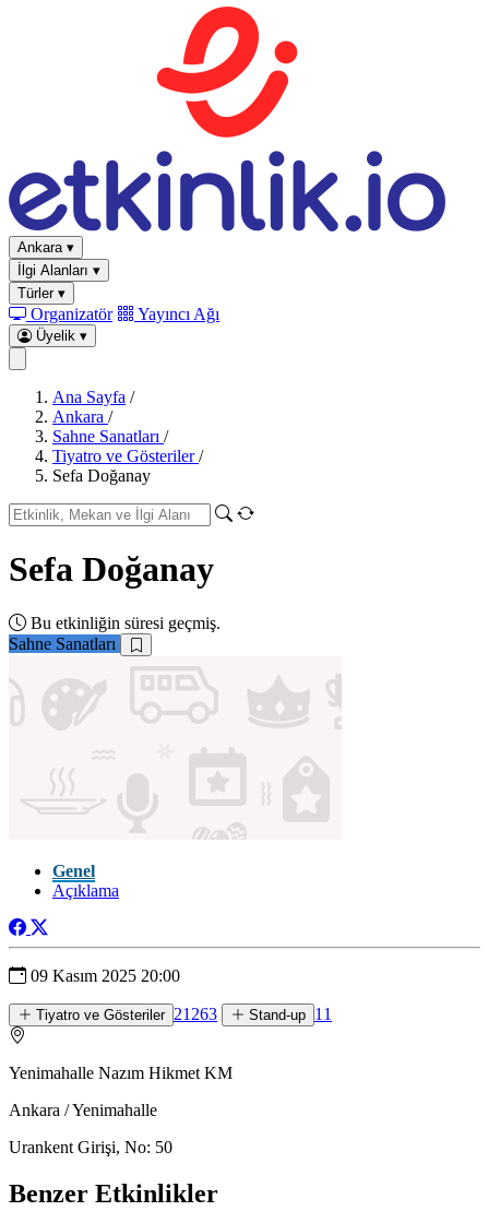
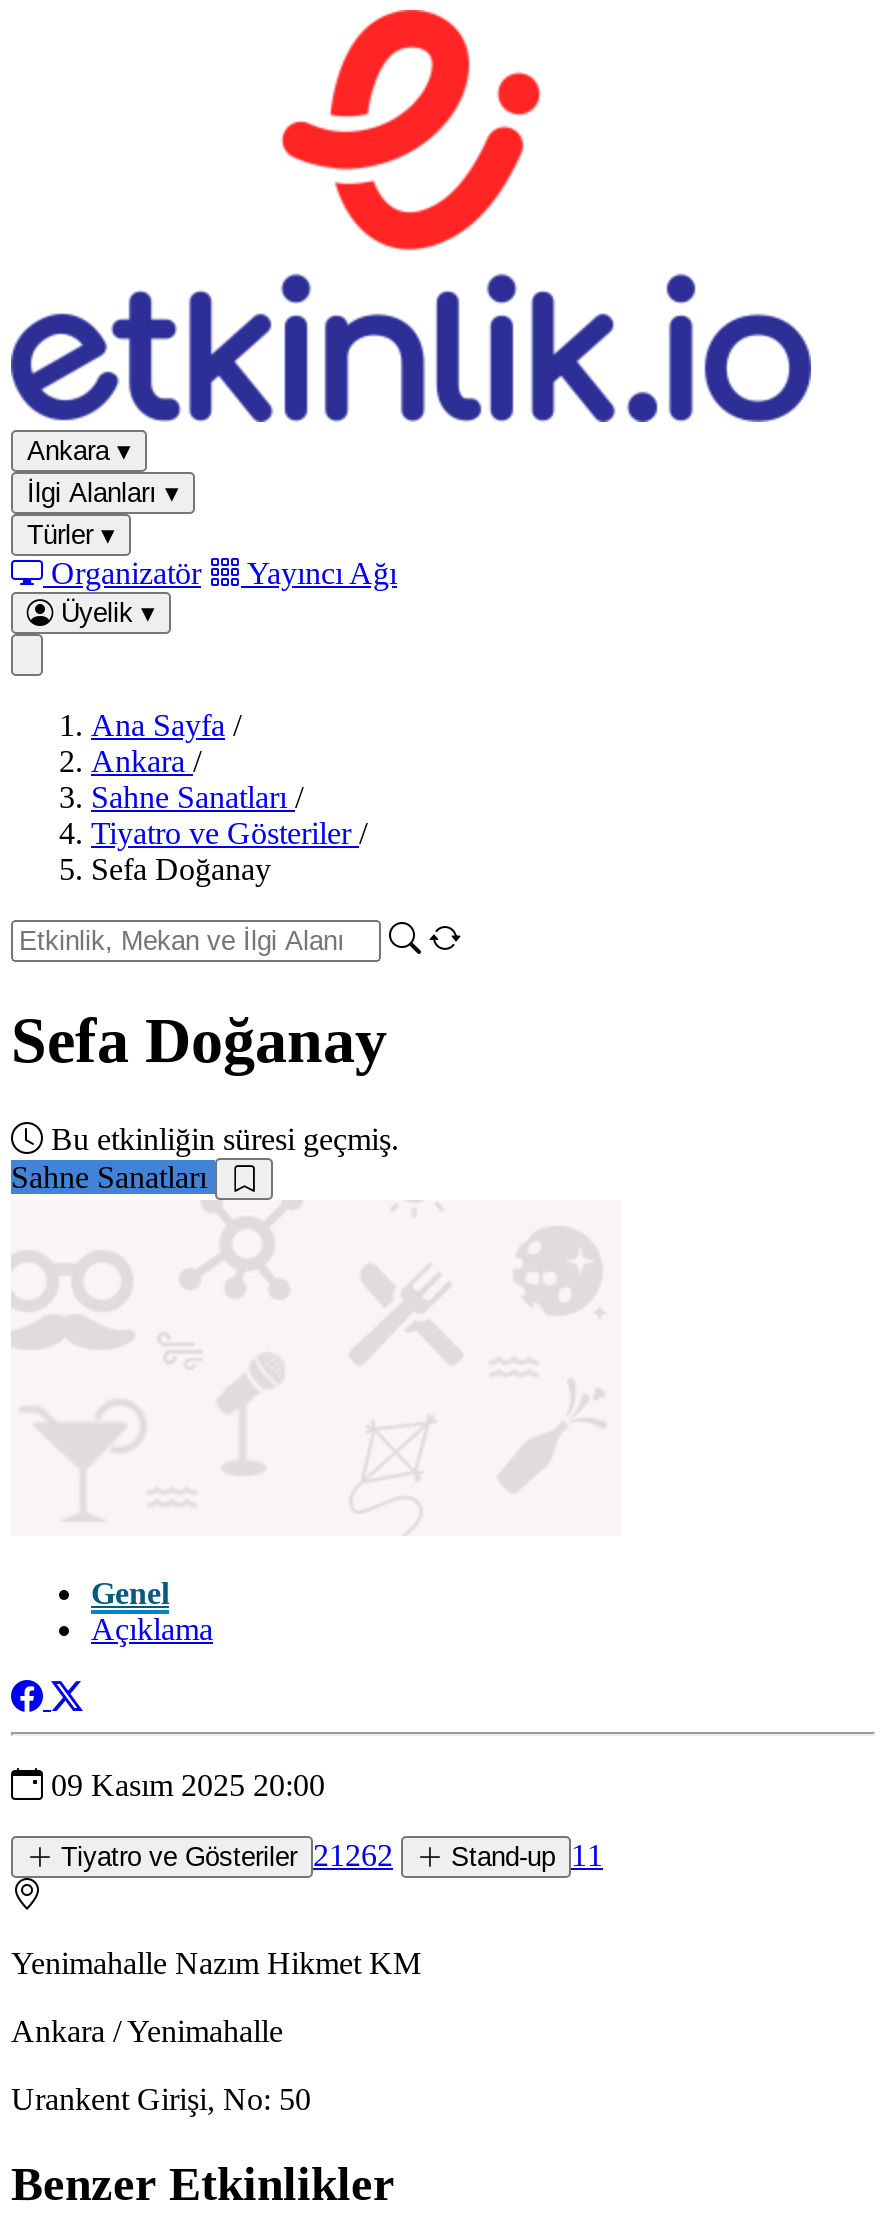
- Tiyatro ve Gösteriler 21263
+ Tiyatro ve Gösteriler 21262
